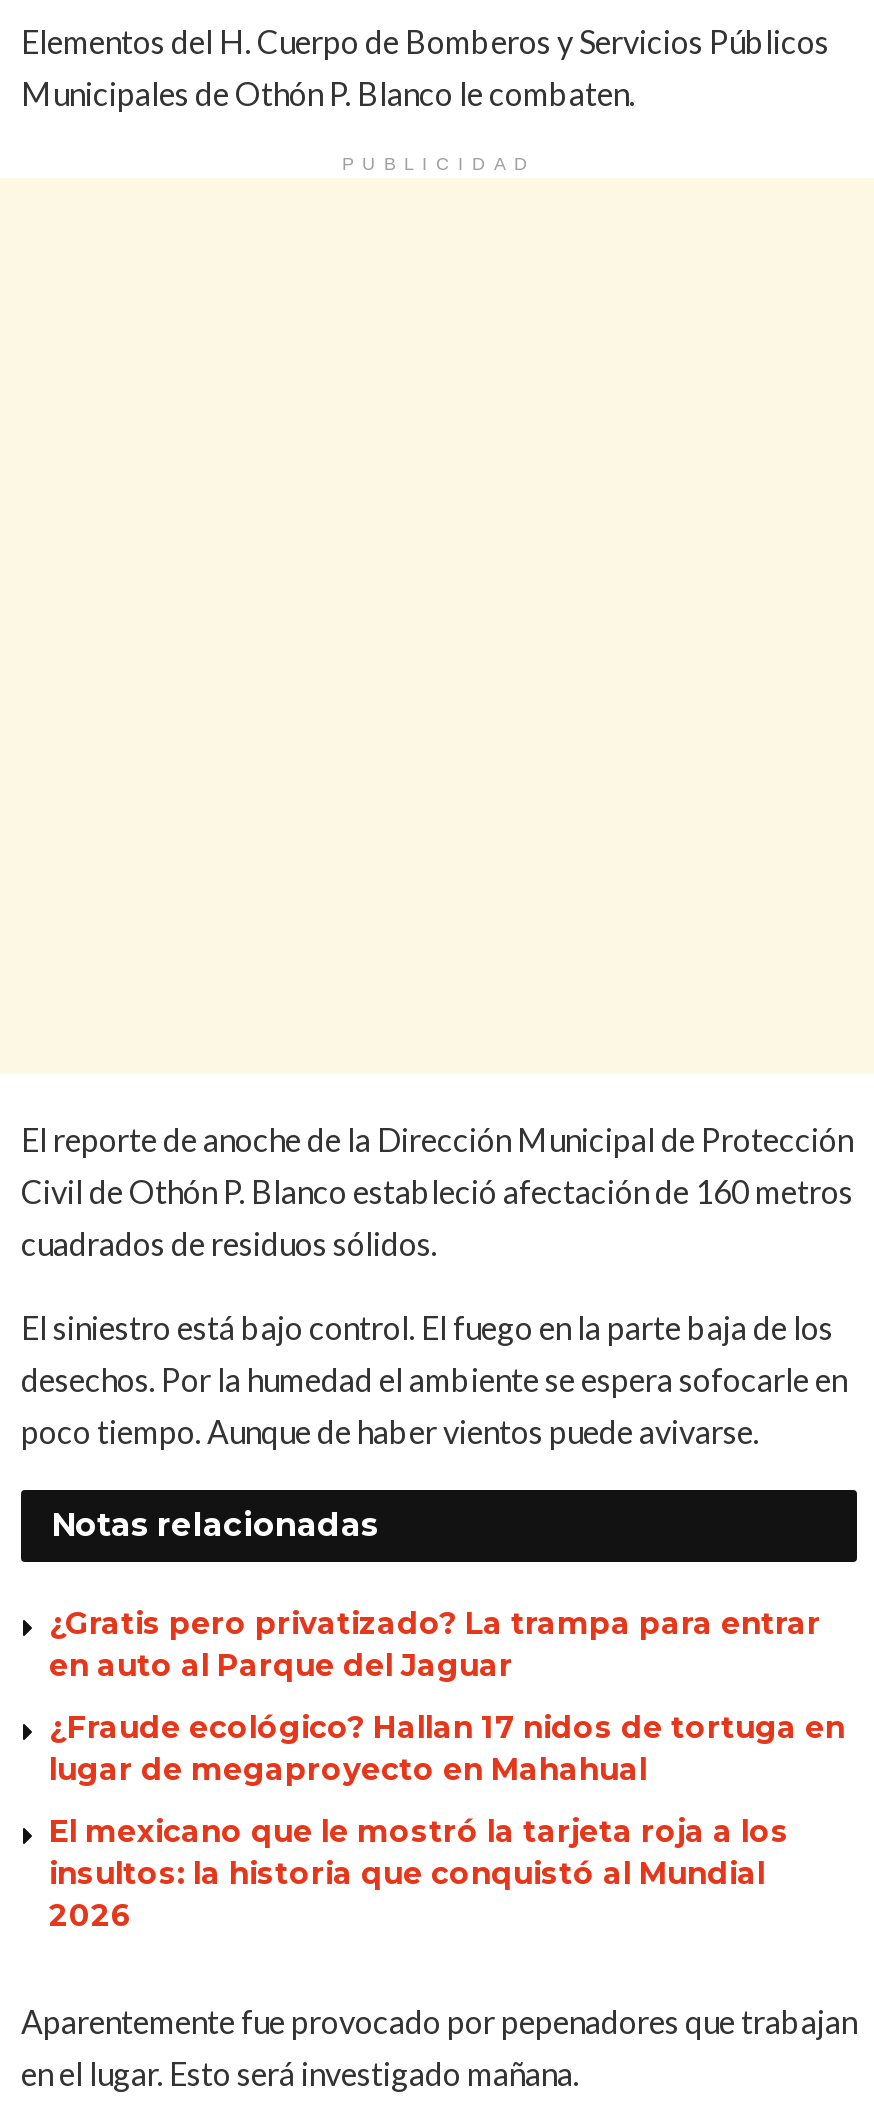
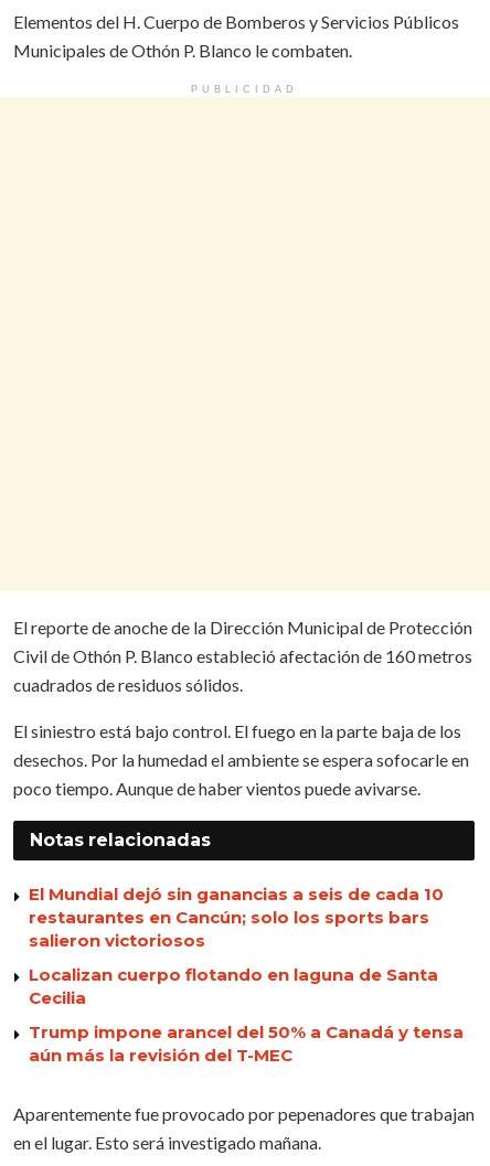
- ¿Gratis pero privatizado? La trampa para entrar
- en auto al Parque del Jaguar
+ El Mundial dejó sin ganancias a seis de cada 10
+ restaurantes en Cancún; solo los sports bars
+ salieron victoriosos

- ¿Fraude ecológico? Hallan 17 nidos de tortuga en
- lugar de megaproyecto en Mahahual
+ Localizan cuerpo flotando en laguna de Santa
+ Cecilia

- El mexicano que le mostró la tarjeta roja a los
- insultos: la historia que conquistó al Mundial
- 2026
+ Trump impone arancel del 50% a Canadá y tensa
+ aún más la revisión del T-MEC
